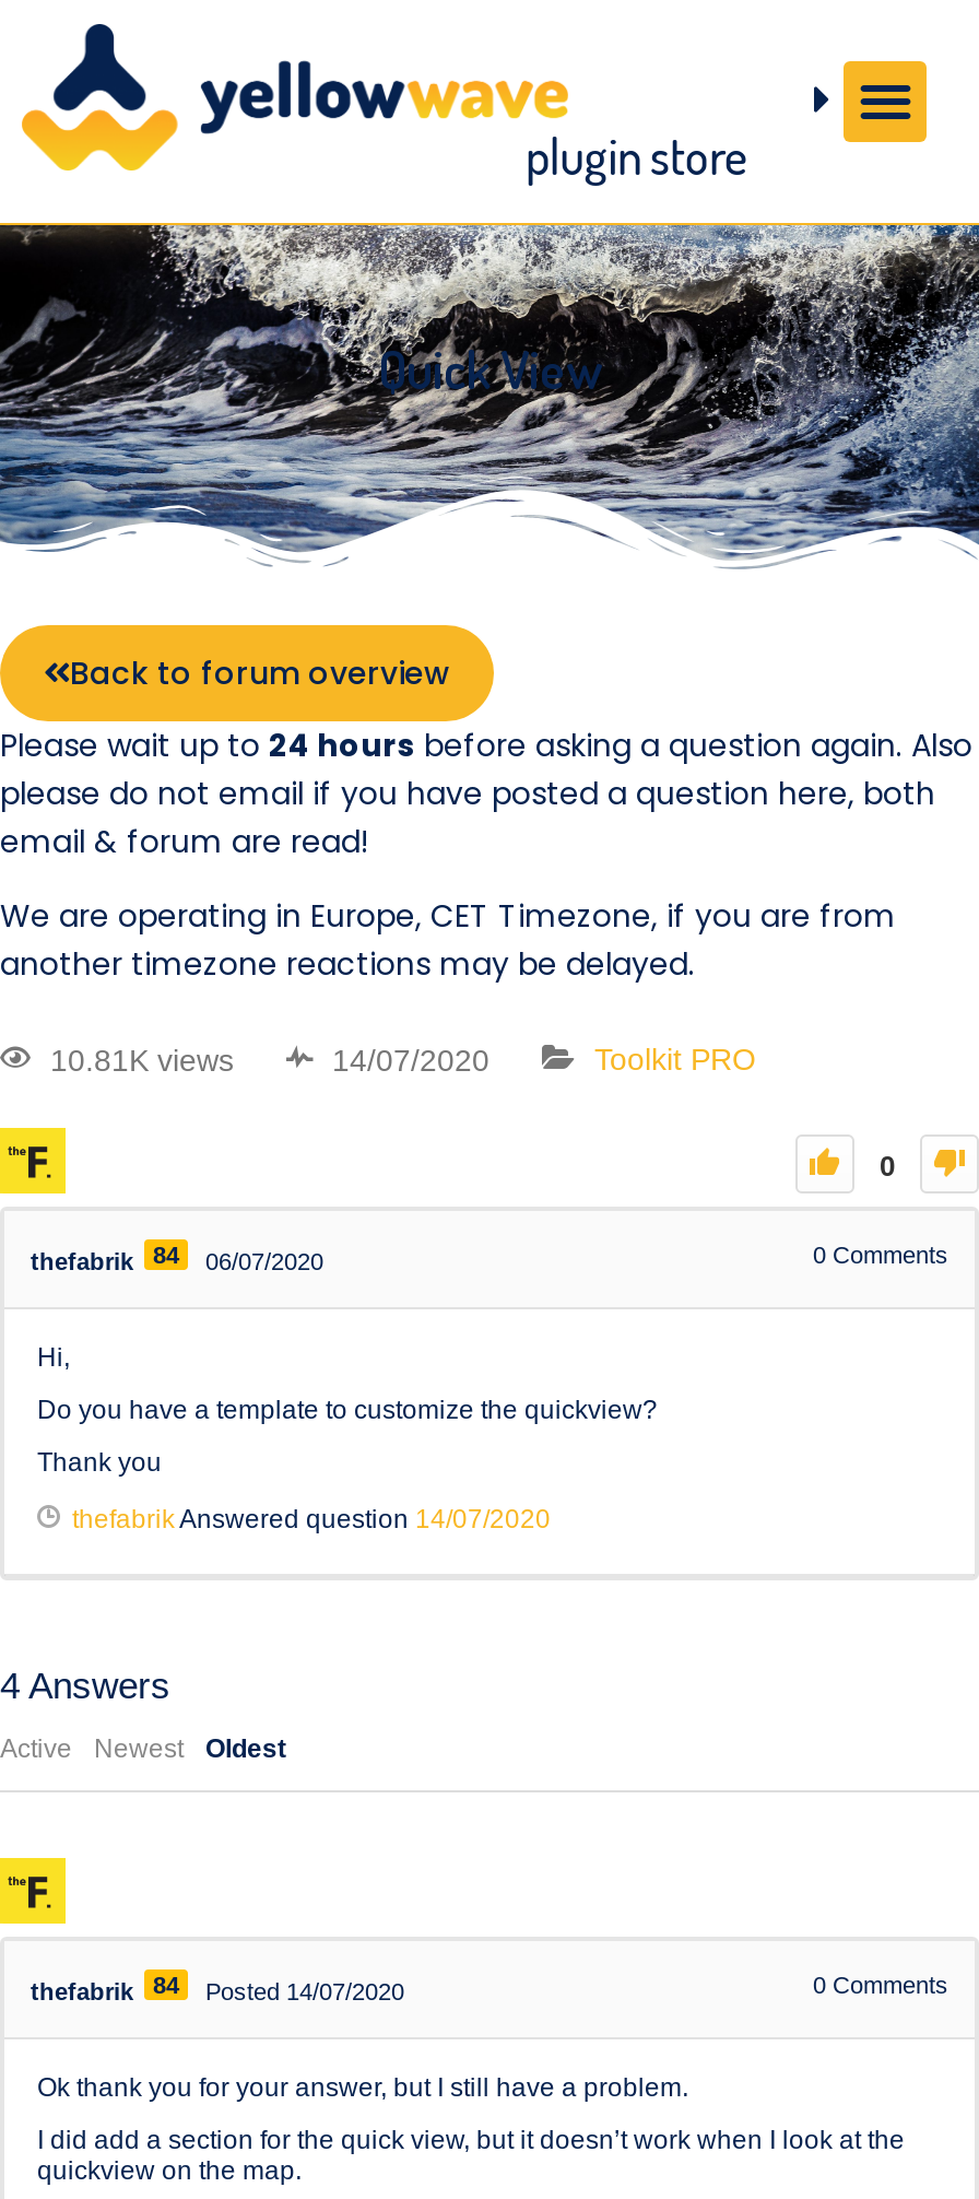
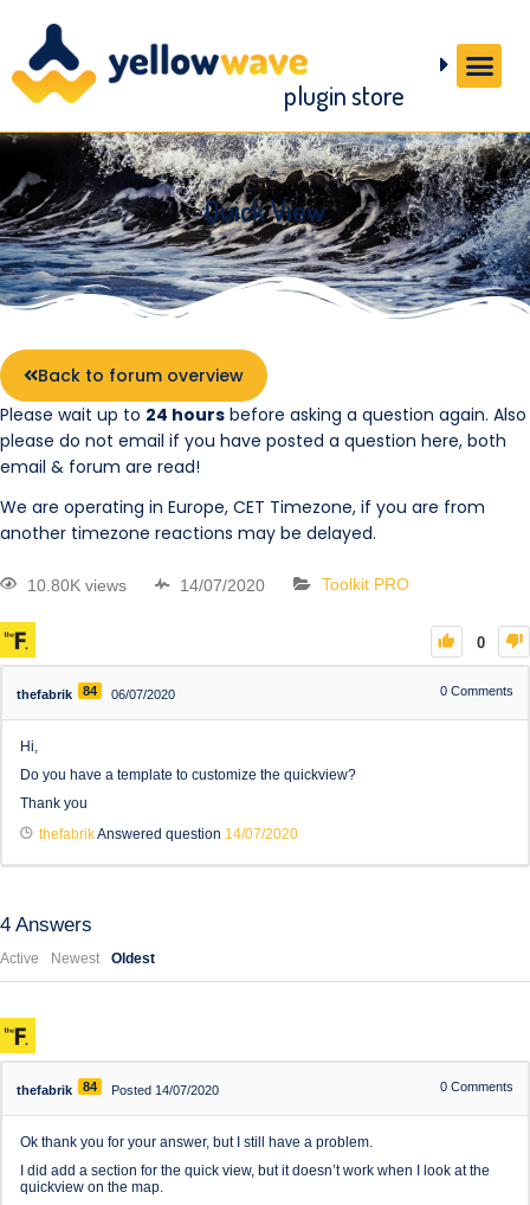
- 10.81K views
+ 10.80K views
